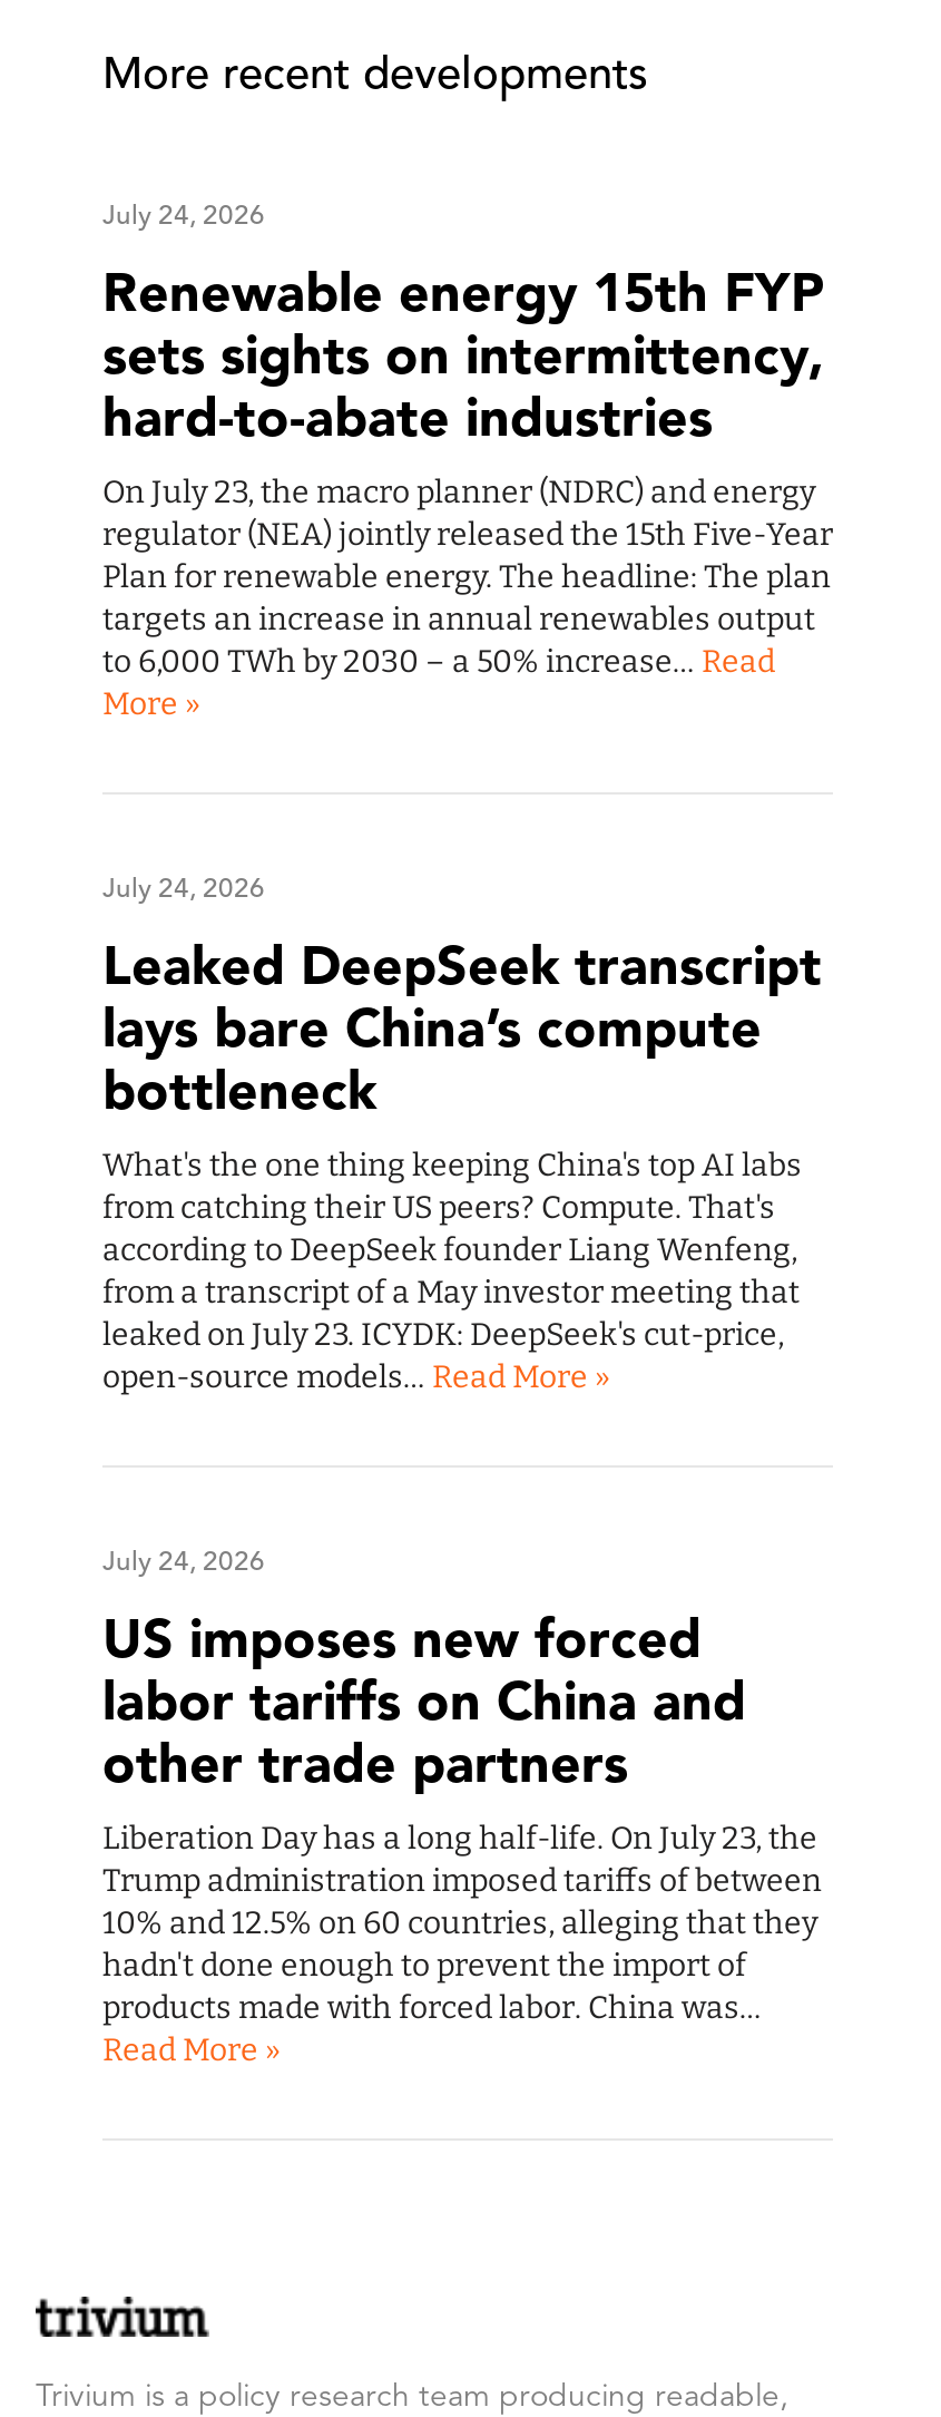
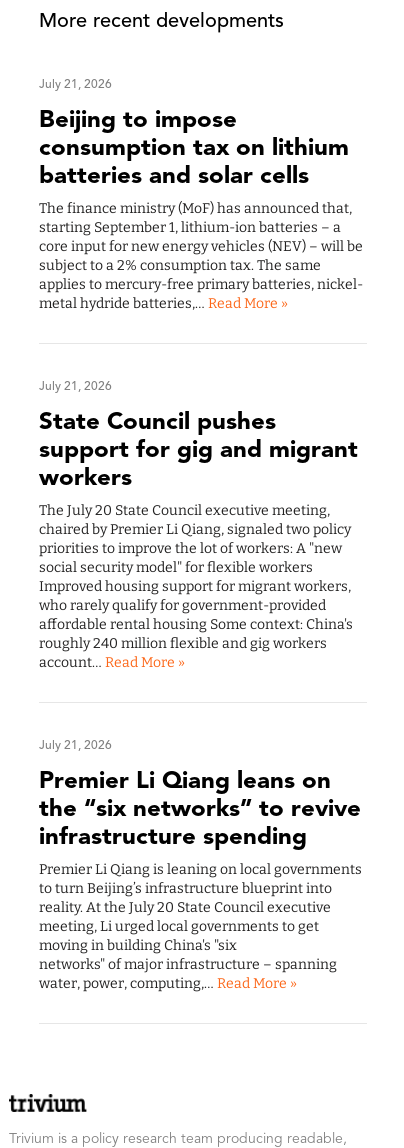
- July 24, 2026
+ July 21, 2026

- Renewable energy 15th FYP
- sets sights on intermittency,
- hard-to-abate industries
+ Beijing to impose
+ consumption tax on lithium
+ batteries and solar cells

- On July 23, the macro planner (NDRC) and energy
- regulator (NEA) jointly released the 15th Five-Year
- Plan for renewable energy. The headline: The plan
- targets an increase in annual renewables output
- to 6,000 TWh by 2030 – a 50% increase… Read
- More »
+ The finance ministry (MoF) has announced that,
+ starting September 1, lithium-ion batteries – a
+ core input for new energy vehicles (NEV) – will be
+ subject to a 2% consumption tax. The same
+ applies to mercury-free primary batteries, nickel-
+ metal hydride batteries,… Read More »

- July 24, 2026
+ July 21, 2026

- Leaked DeepSeek transcript
- lays bare China’s compute
- bottleneck
+ State Council pushes
+ support for gig and migrant
+ workers

- What's the one thing keeping China's top AI labs
- from catching their US peers? Compute. That's
- according to DeepSeek founder Liang Wenfeng,
- from a transcript of a May investor meeting that
- leaked on July 23. ICYDK: DeepSeek's cut-price,
- open-source models… Read More »
+ The July 20 State Council executive meeting,
+ chaired by Premier Li Qiang, signaled two policy
+ priorities to improve the lot of workers: A "new
+ social security model" for flexible workers
+ Improved housing support for migrant workers,
+ who rarely qualify for government-provided
+ affordable rental housing Some context: China's
+ roughly 240 million flexible and gig workers
+ account… Read More »

- July 24, 2026
+ July 21, 2026

- US imposes new forced
- labor tariffs on China and
- other trade partners
+ Premier Li Qiang leans on
+ the “six networks” to revive
+ infrastructure spending

- Liberation Day has a long half-life. On July 23, the
- Trump administration imposed tariffs of between
- 10% and 12.5% on 60 countries, alleging that they
- hadn't done enough to prevent the import of
- products made with forced labor. China was…
- Read More »
+ Premier Li Qiang is leaning on local governments
+ to turn Beijing’s infrastructure blueprint into
+ reality. At the July 20 State Council executive
+ meeting, Li urged local governments to get
+ moving in building China's "six
+ networks" of major infrastructure – spanning
+ water, power, computing,… Read More »
